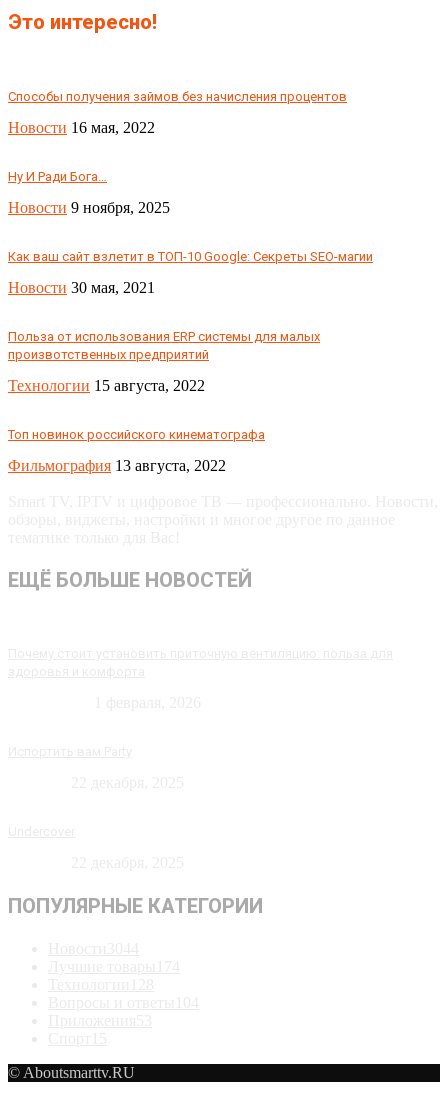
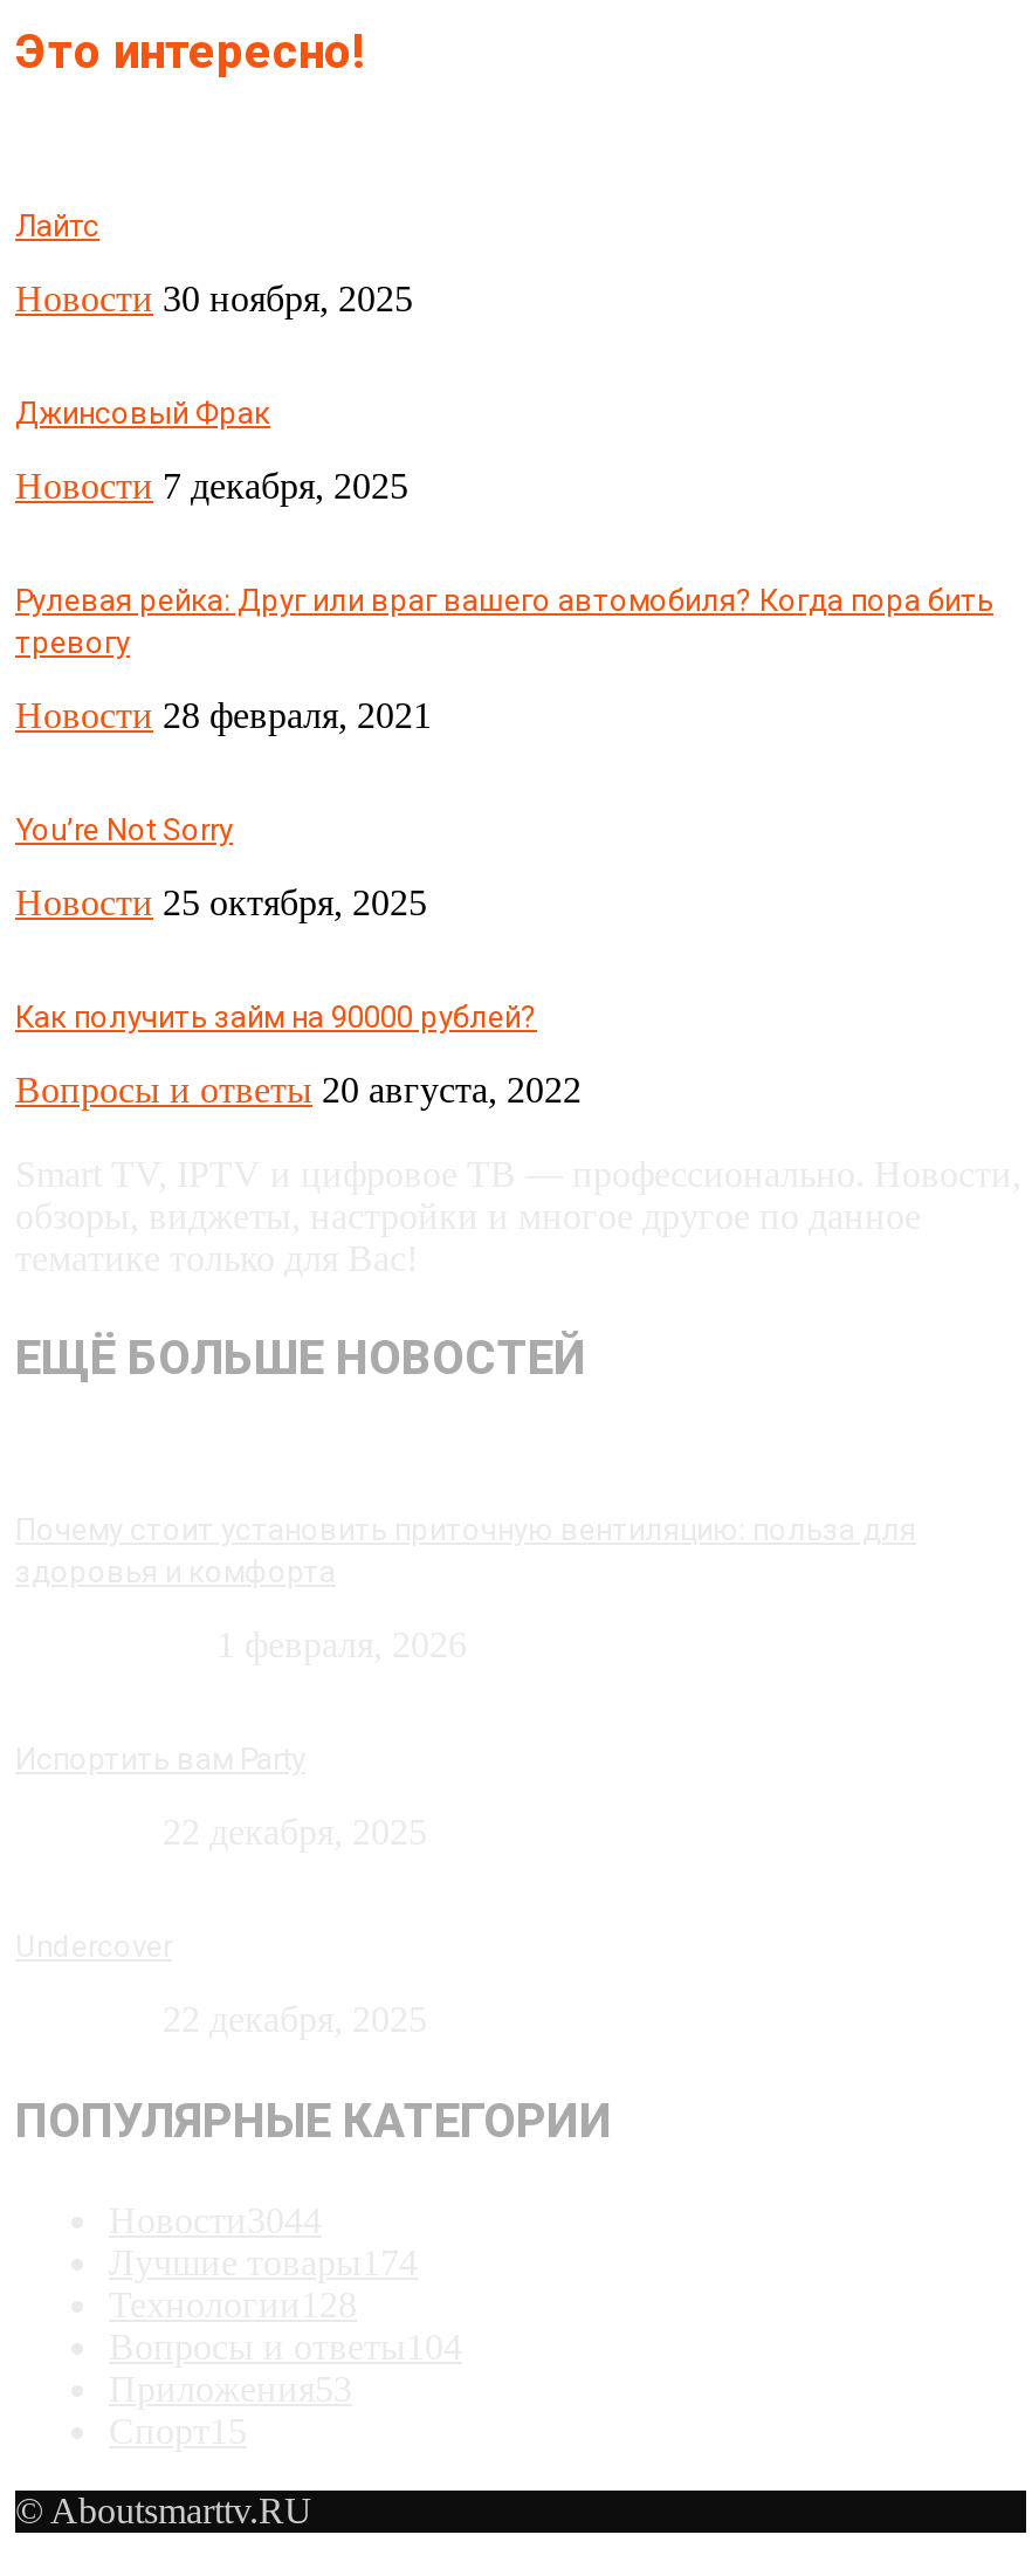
- Способы получения займов без начисления процентов
+ Лайтс

- Новости 16 мая, 2022
+ Новости 30 ноября, 2025

- Ну И Ради Бога…
+ Джинсовый Фрак

- Новости 9 ноября, 2025
+ Новости 7 декабря, 2025

- Как ваш сайт взлетит в ТОП-10 Google: Секреты SEO-магии
+ Рулевая рейка: Друг или враг вашего автомобиля? Когда пора бить
+ тревогу

- Новости 30 мая, 2021
+ Новости 28 февраля, 2021

- Польза от использования ERP системы для малых
- произвотственных предприятий
+ You’re Not Sorry

- Технологии 15 августа, 2022
+ Новости 25 октября, 2025

- Топ новинок российского кинематографа
+ Как получить займ на 90000 рублей?

- Фильмография 13 августа, 2022
+ Вопросы и ответы 20 августа, 2022
